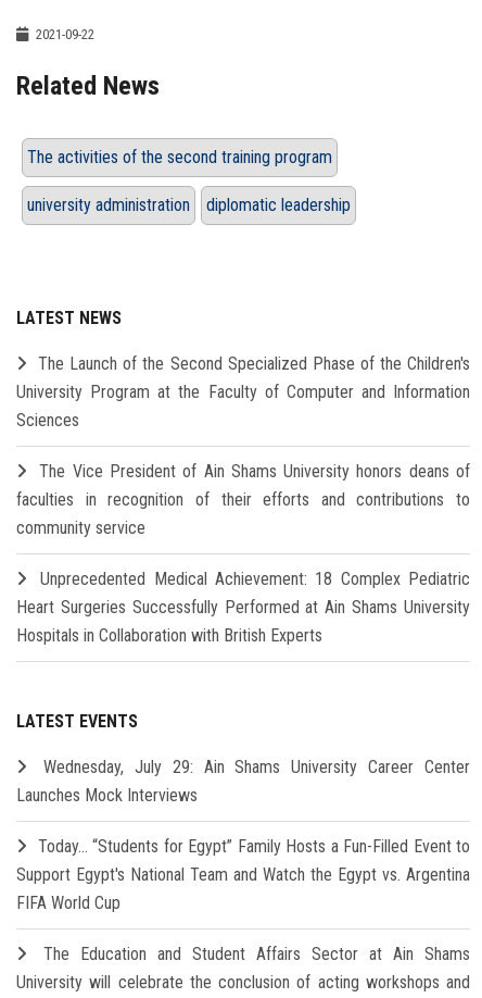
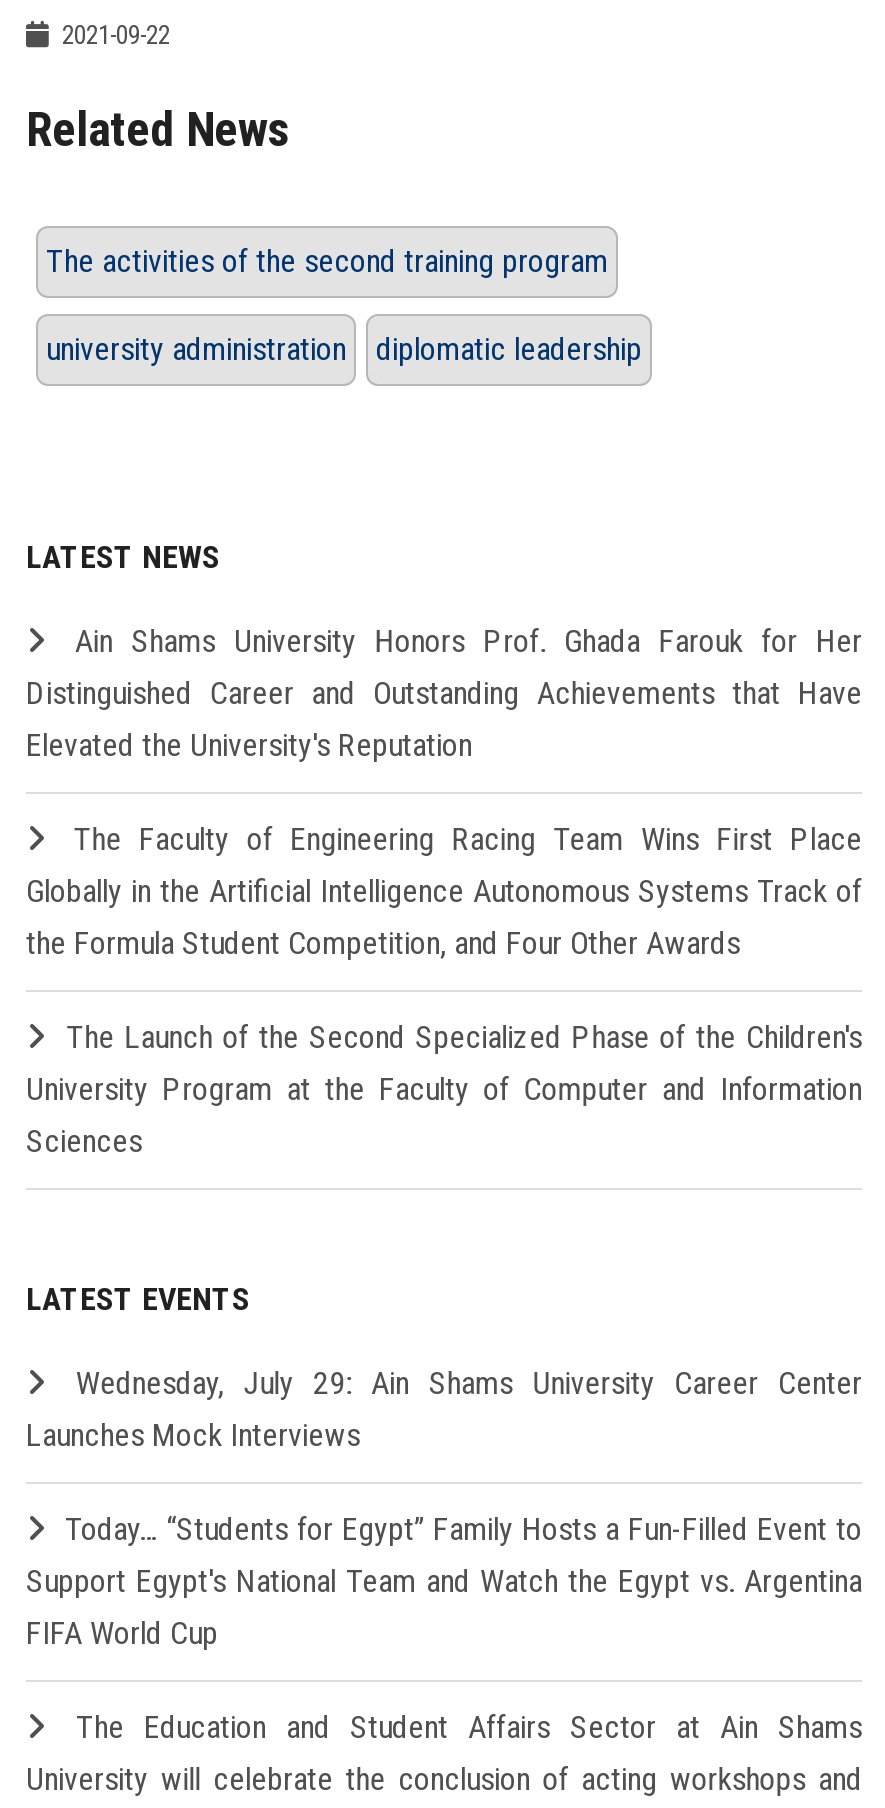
+ Ain Shams University Honors Prof. Ghada Farouk for Her
+ Distinguished Career and Outstanding Achievements that Have
+ Elevated the University's Reputation
+ The Faculty of Engineering Racing Team Wins First Place
+ Globally in the Artificial Intelligence Autonomous Systems Track of
+ the Formula Student Competition, and Four Other Awards

moved down: The Launch of the Second Specialized Phase of the Children's | University Program at the Faculty of Computer and Information | Sciences

- The Vice President of Ain Shams University honors deans of
- faculties in recognition of their efforts and contributions to
- community service
- Unprecedented Medical Achievement: 18 Complex Pediatric
- Heart Surgeries Successfully Performed at Ain Shams University
- Hospitals in Collaboration with British Experts
